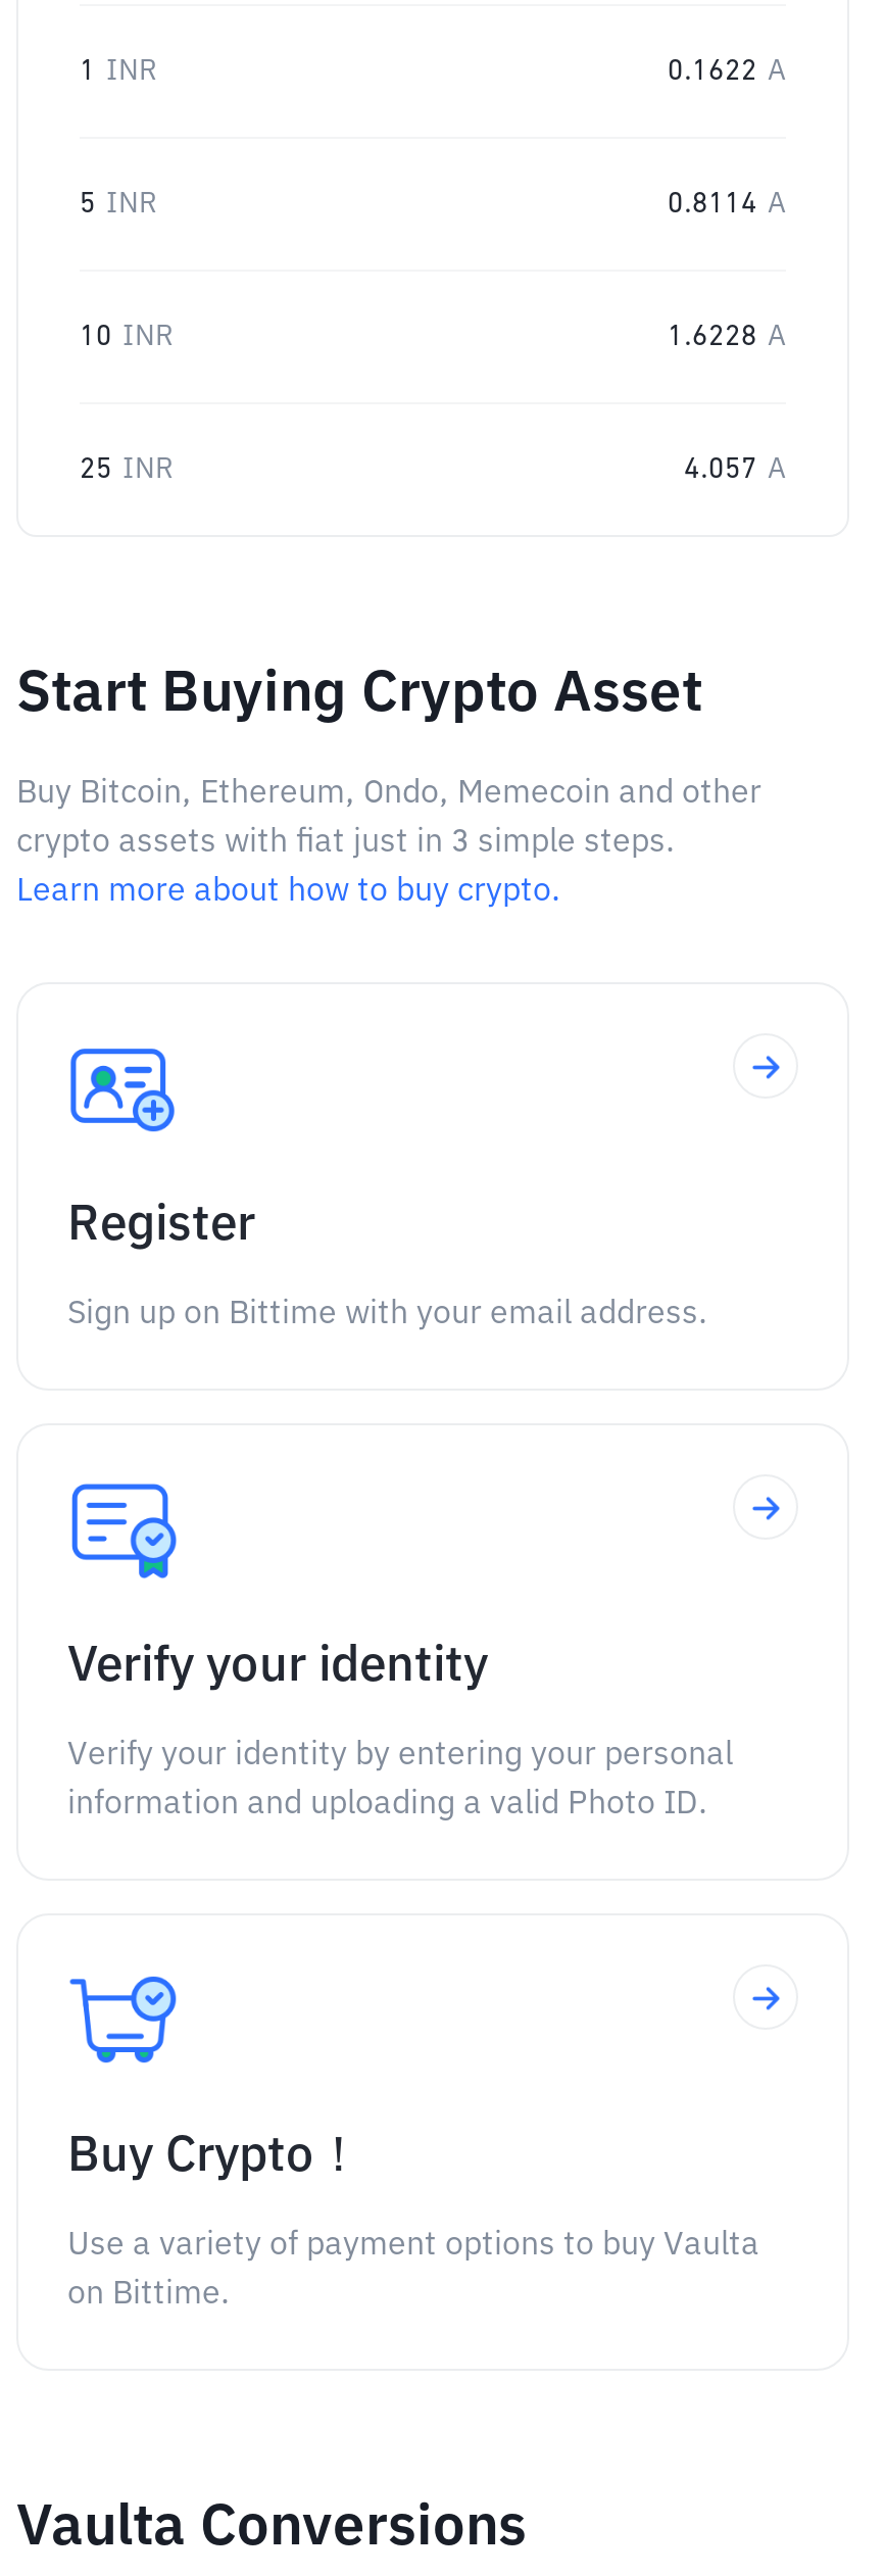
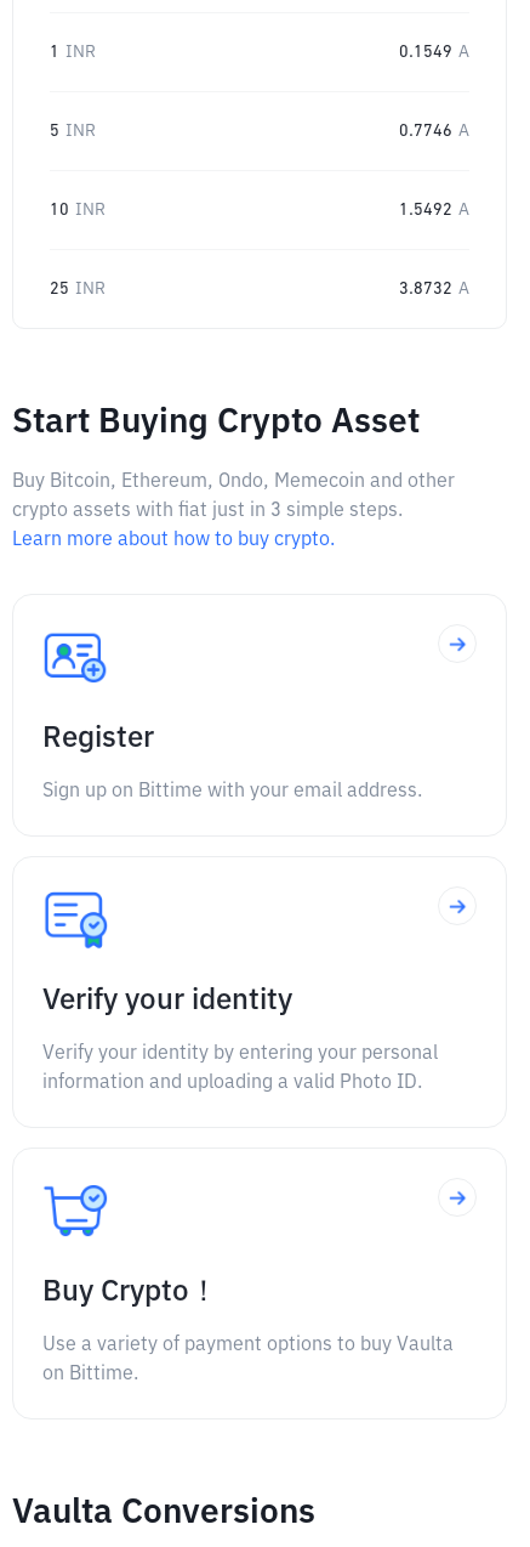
- 0.1622 A
+ 0.1549 A

- 0.8114 A
+ 0.7746 A

- 1.6228 A
+ 1.5492 A

- 4.057 A
+ 3.8732 A
